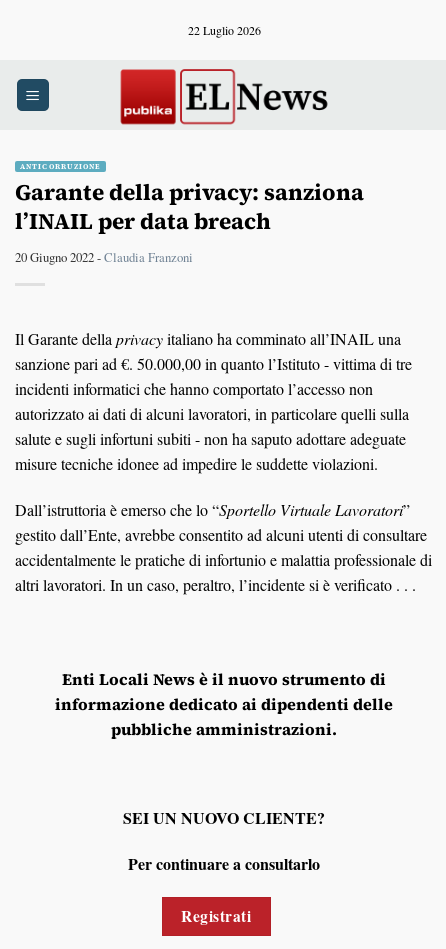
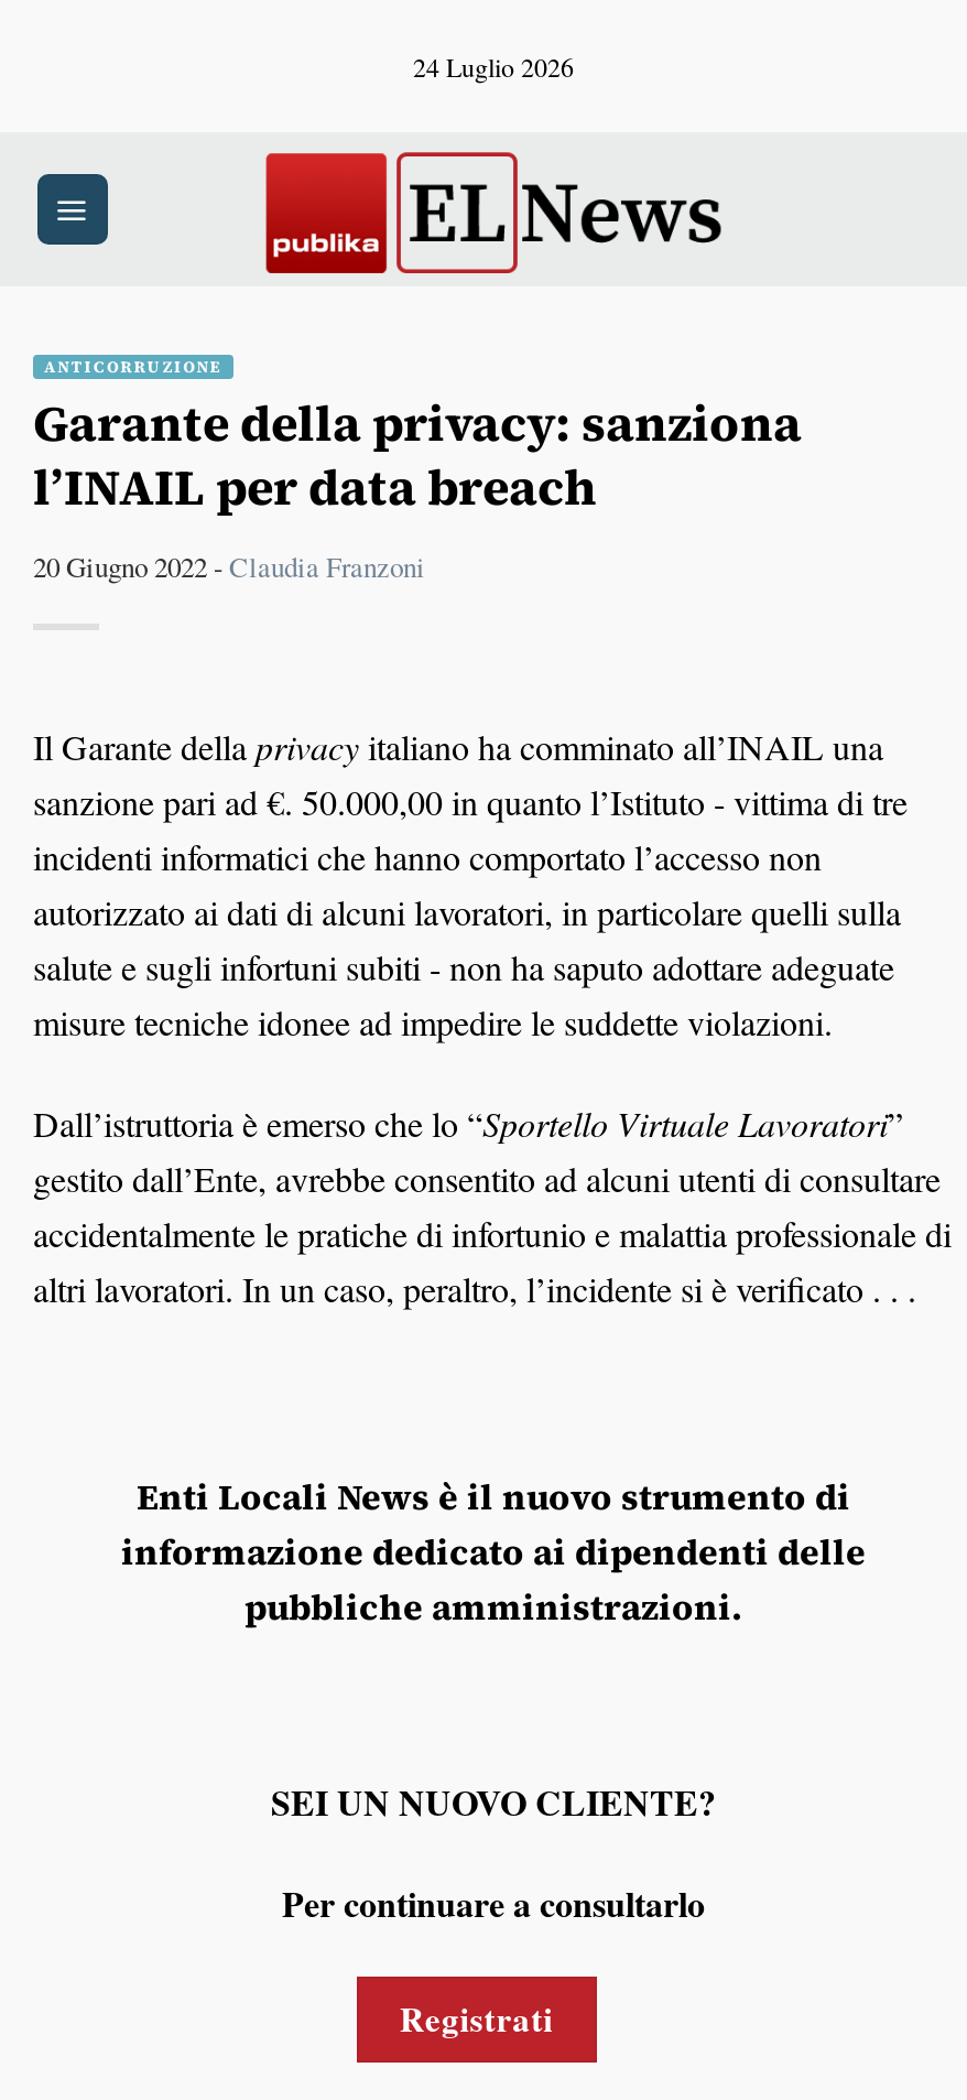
- 22 Luglio 2026
+ 24 Luglio 2026
